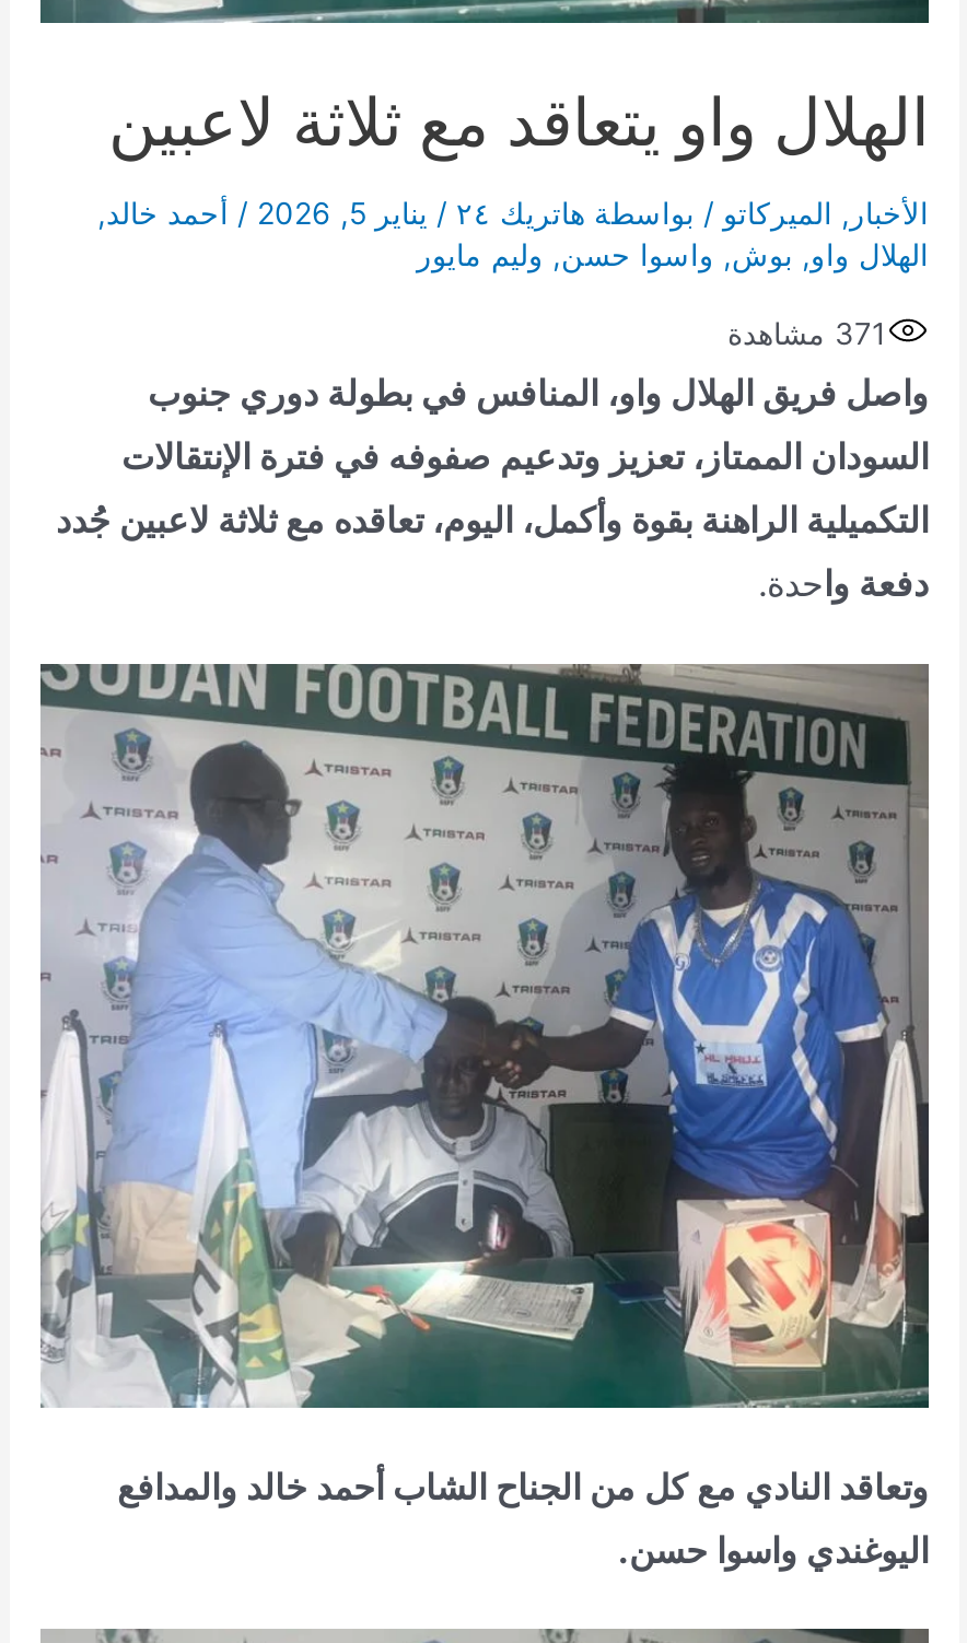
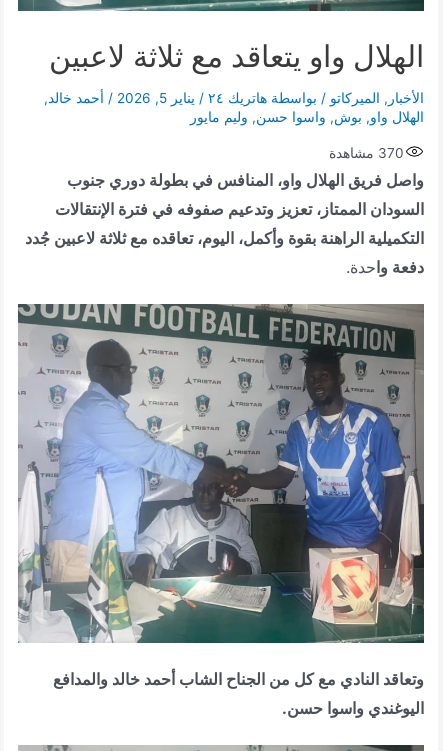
- 371 مشاهدة
+ 370 مشاهدة
